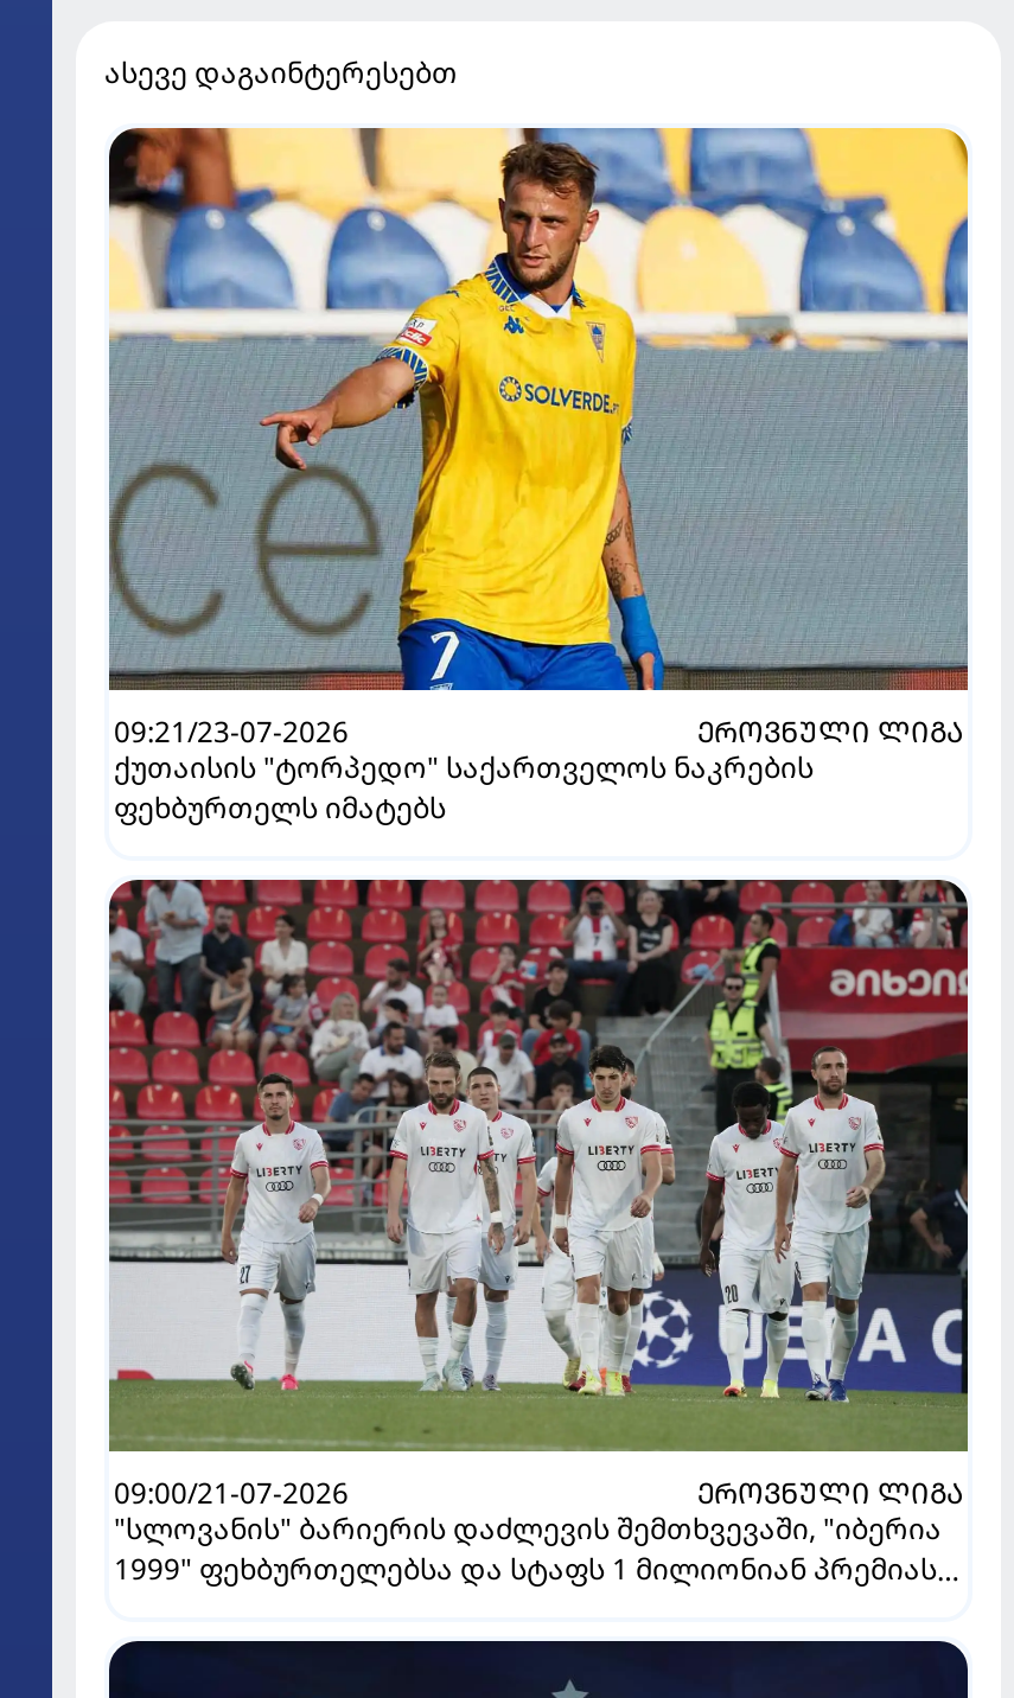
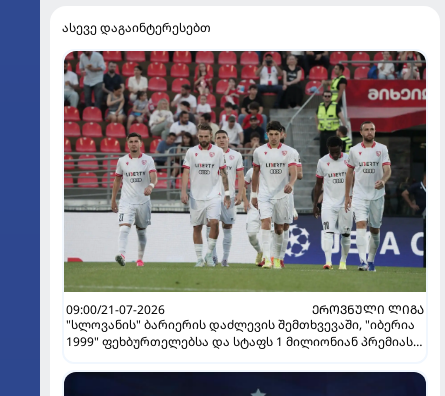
- [image]
- 09:21/23-07-2026
- ᲔᲠᲝᲕᲜᲣᲚᲘ ᲚᲘᲒᲐ
- ქუთაისის "ტორპედო" საქართველოს ნაკრების
- ფეხბურთელს იმატებს
